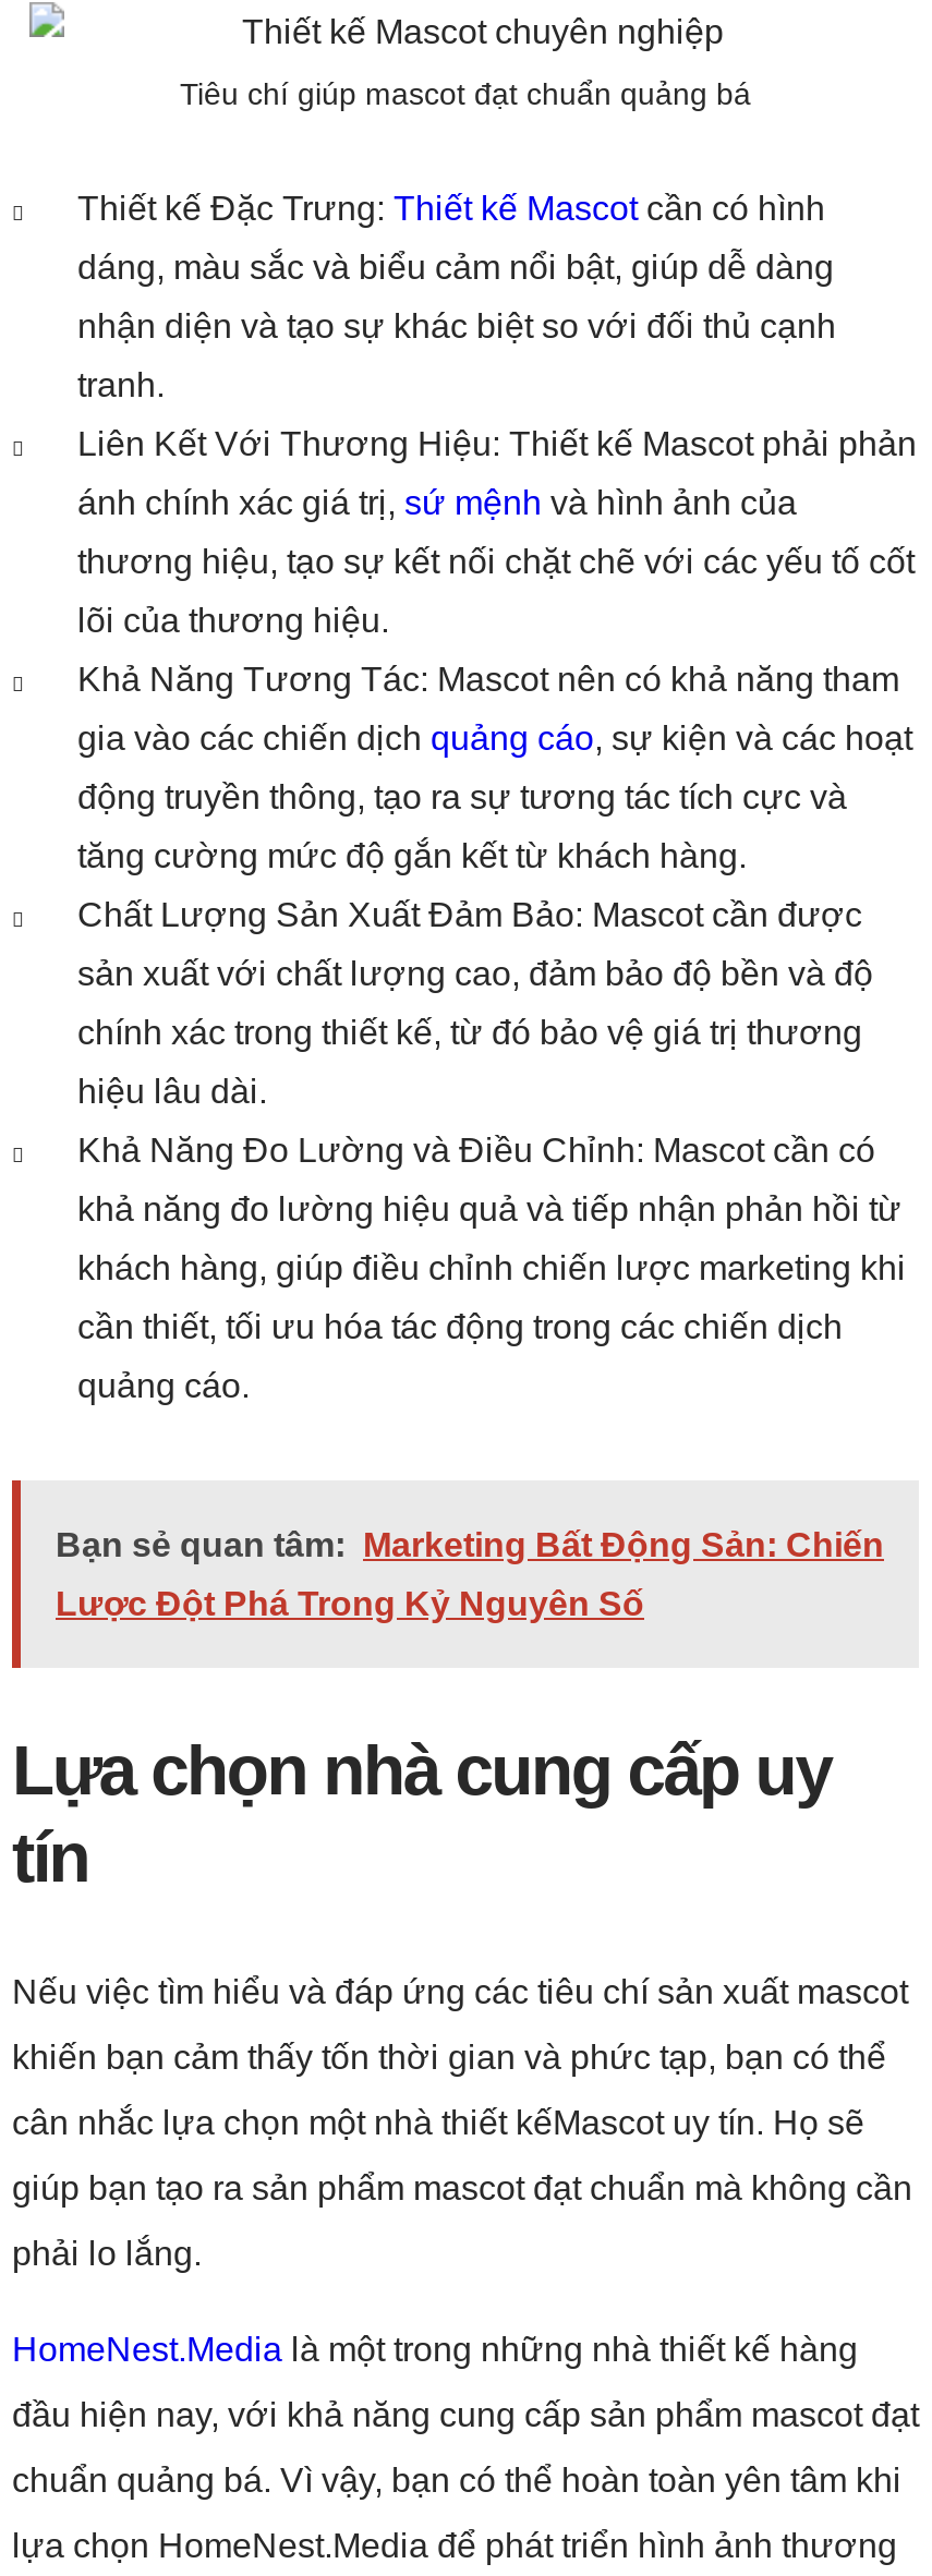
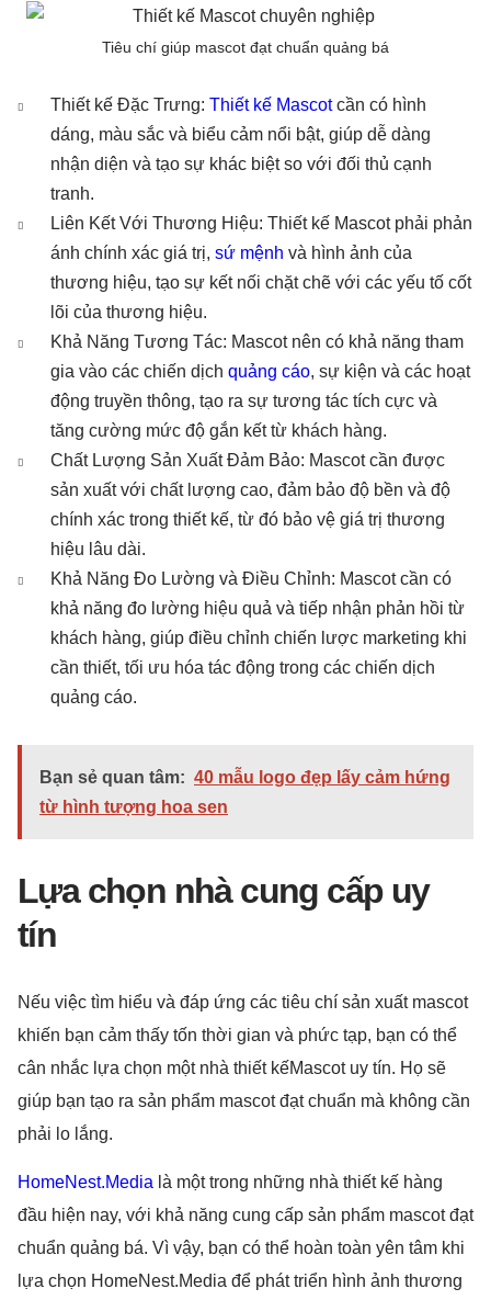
- Bạn sẻ quan tâm: Marketing Bất Động Sản: Chiến
+ Bạn sẻ quan tâm: 40 mẫu logo đẹp lấy cảm hứng

- Lược Đột Phá Trong Kỷ Nguyên Số
+ từ hình tượng hoa sen
